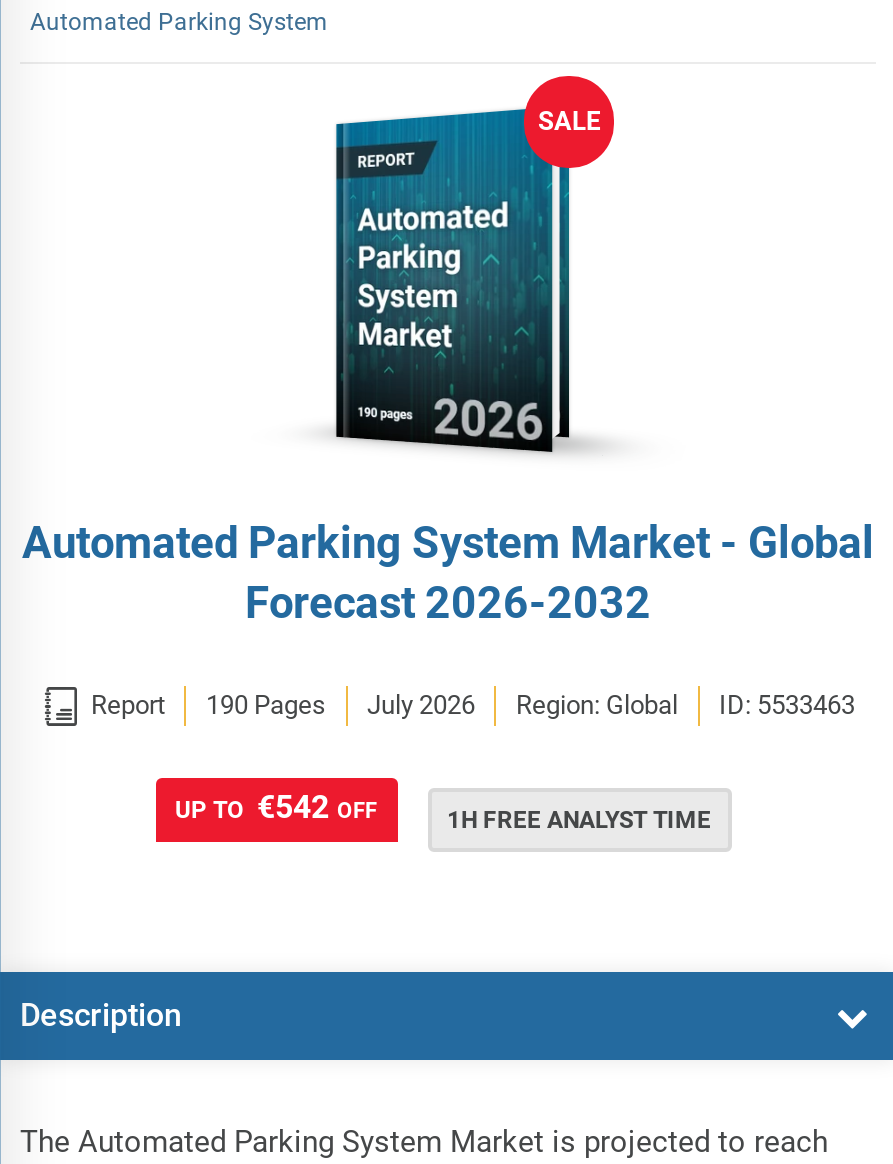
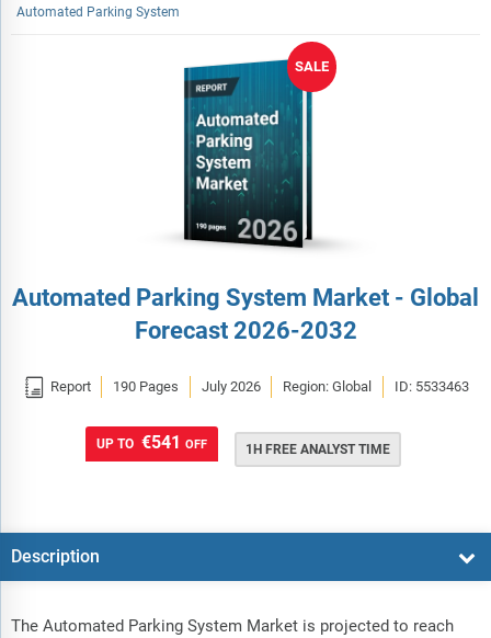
- UP TO €542 OFF
+ UP TO €541 OFF
